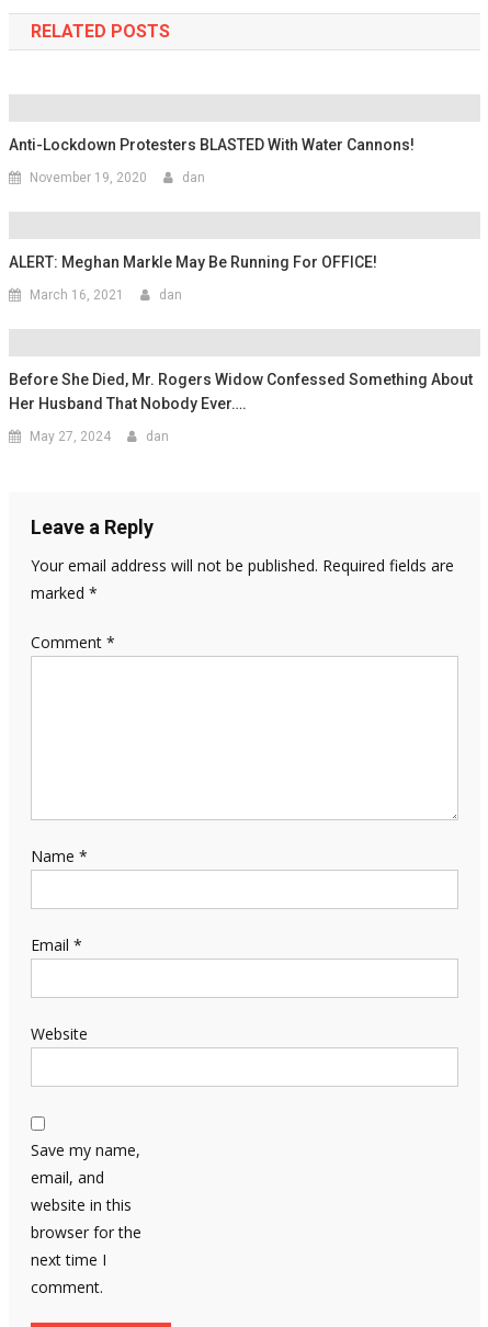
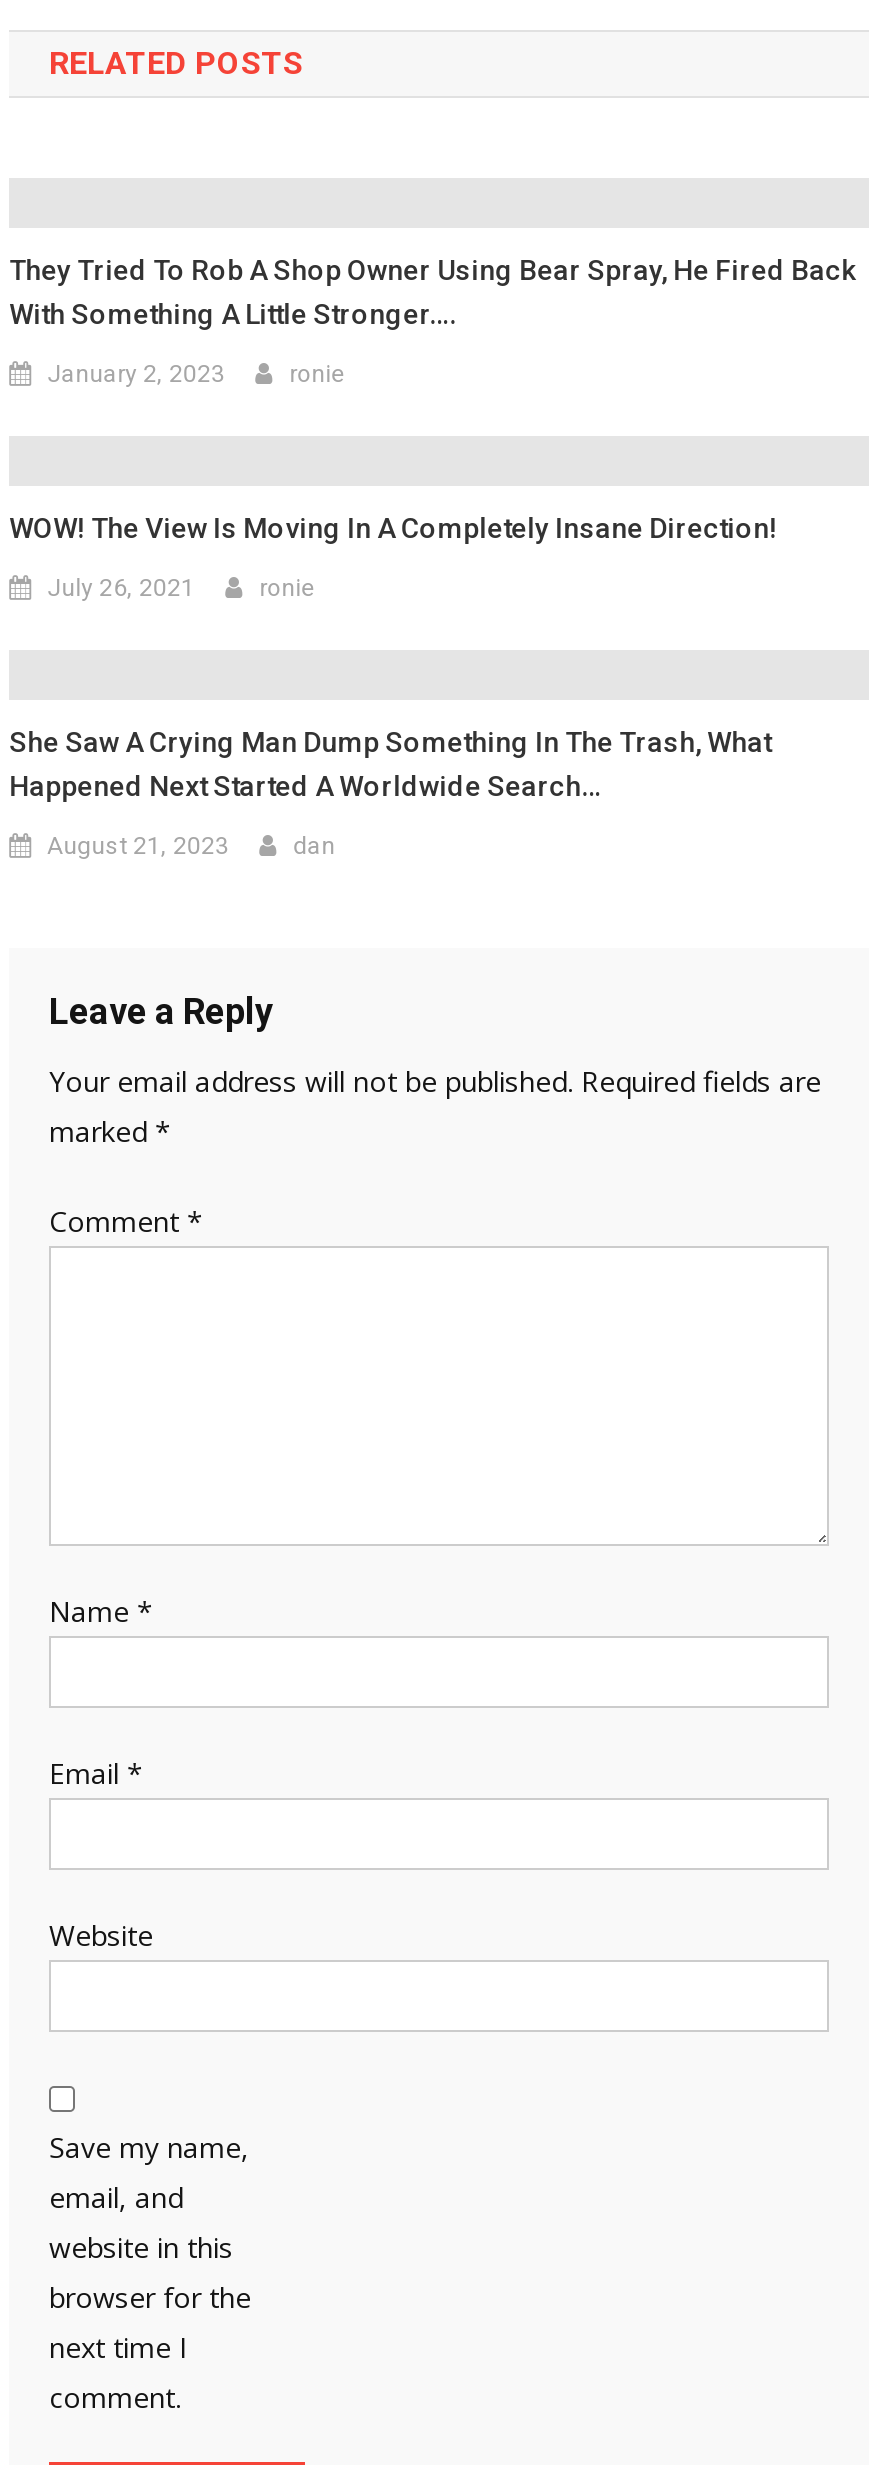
- Anti-Lockdown Protesters BLASTED With Water Cannons!
+ They Tried To Rob A Shop Owner Using Bear Spray, He Fired Back
+ With Something A Little Stronger….

- November 19, 2020
- dan
+ January 2, 2023
+ ronie

- ALERT: Meghan Markle May Be Running For OFFICE!
+ WOW! The View Is Moving In A Completely Insane Direction!

- March 16, 2021
- dan
+ July 26, 2021
+ ronie

- Before She Died, Mr. Rogers Widow Confessed Something About
- Her Husband That Nobody Ever….
+ She Saw A Crying Man Dump Something In The Trash, What
+ Happened Next Started A Worldwide Search…

- May 27, 2024
+ August 21, 2023
